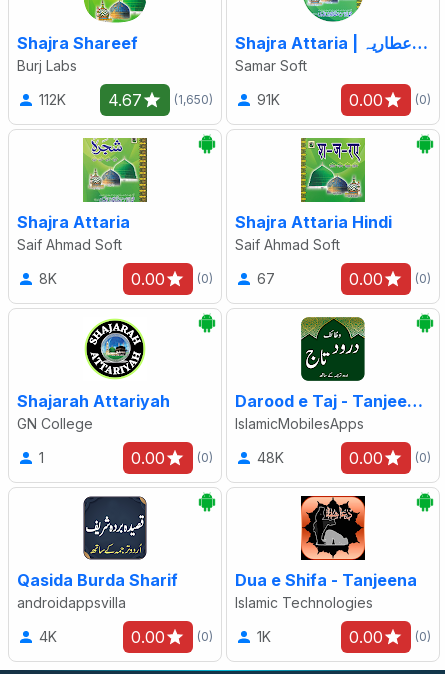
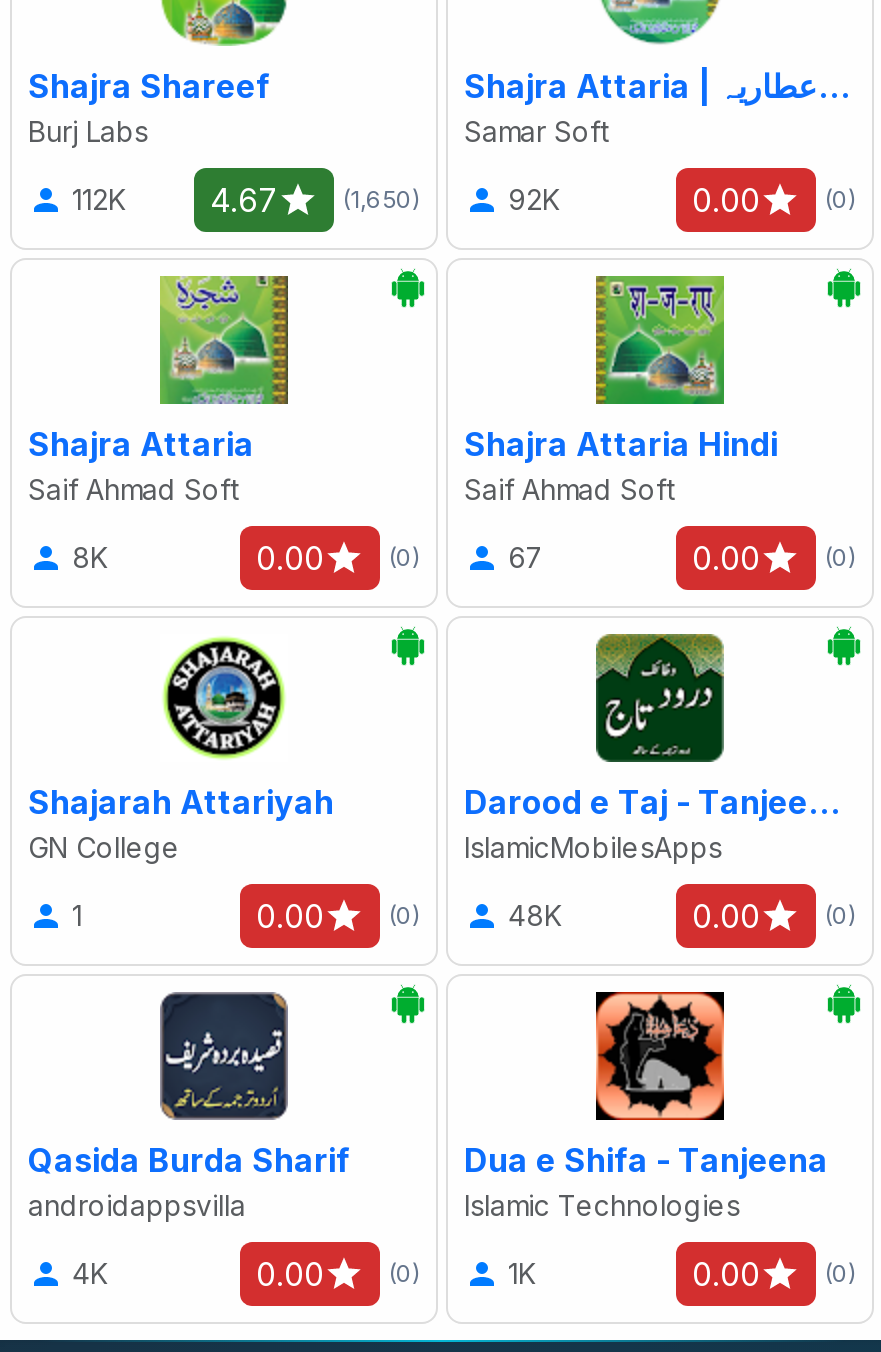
- 91K
+ 92K
